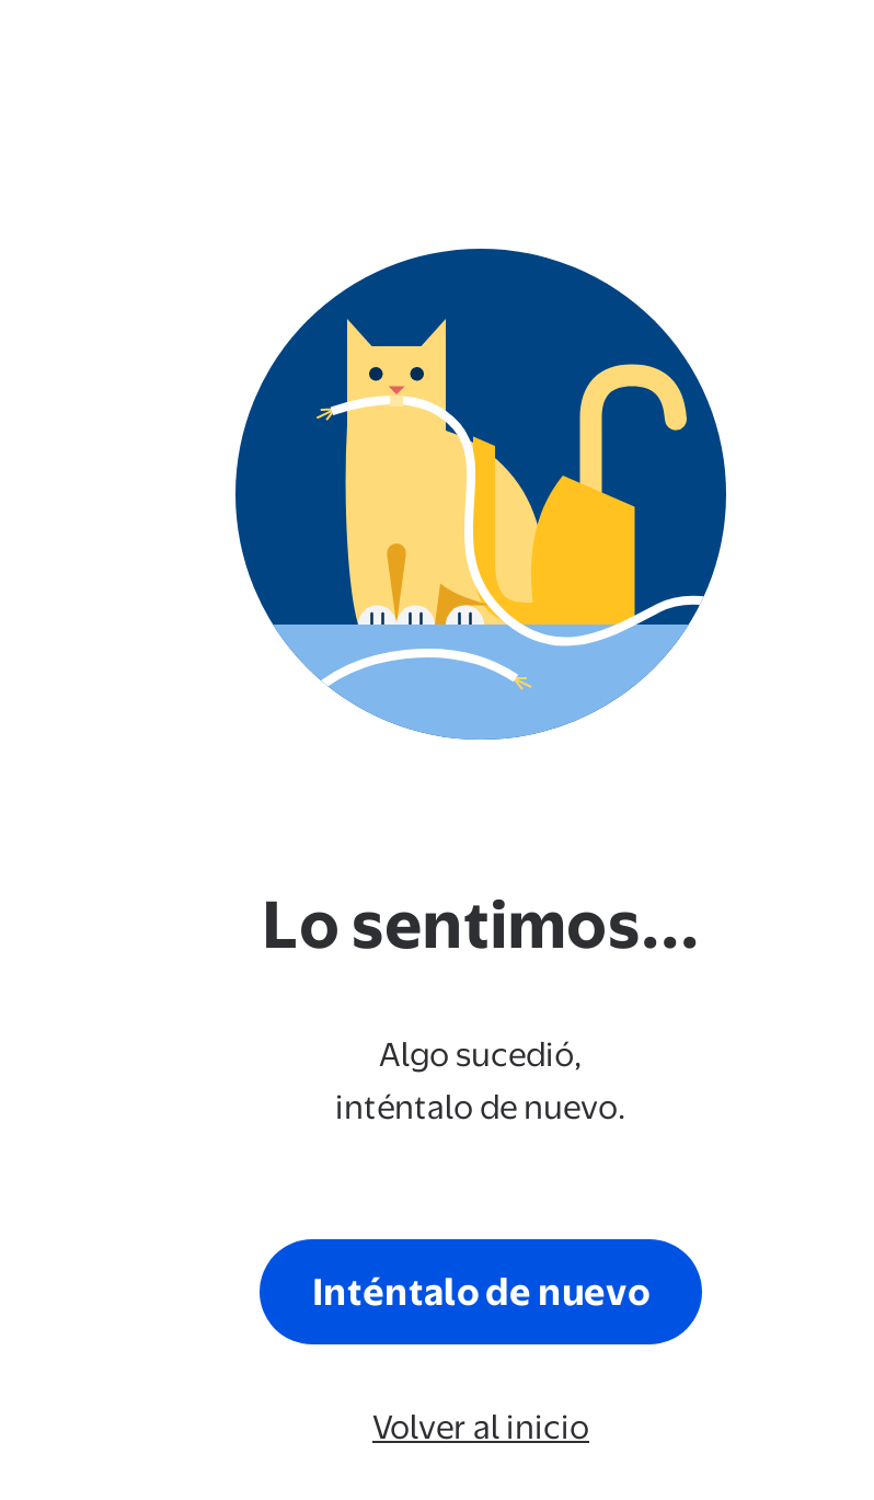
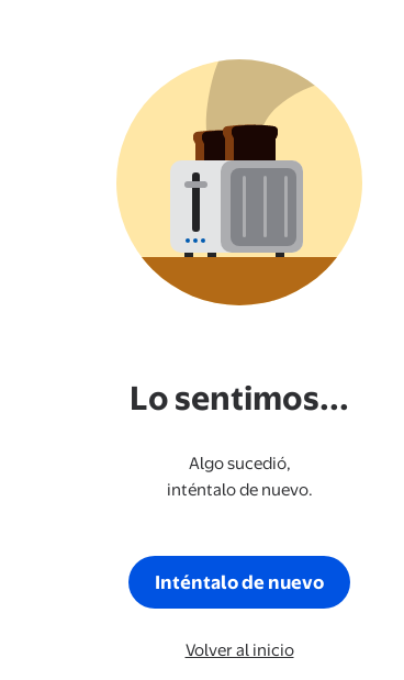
- [image]
+ [image]
